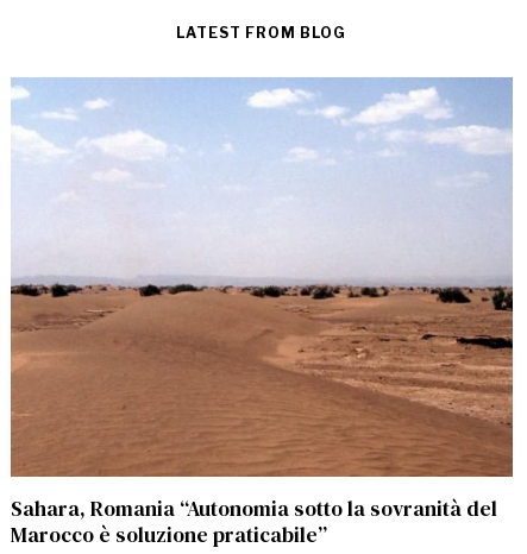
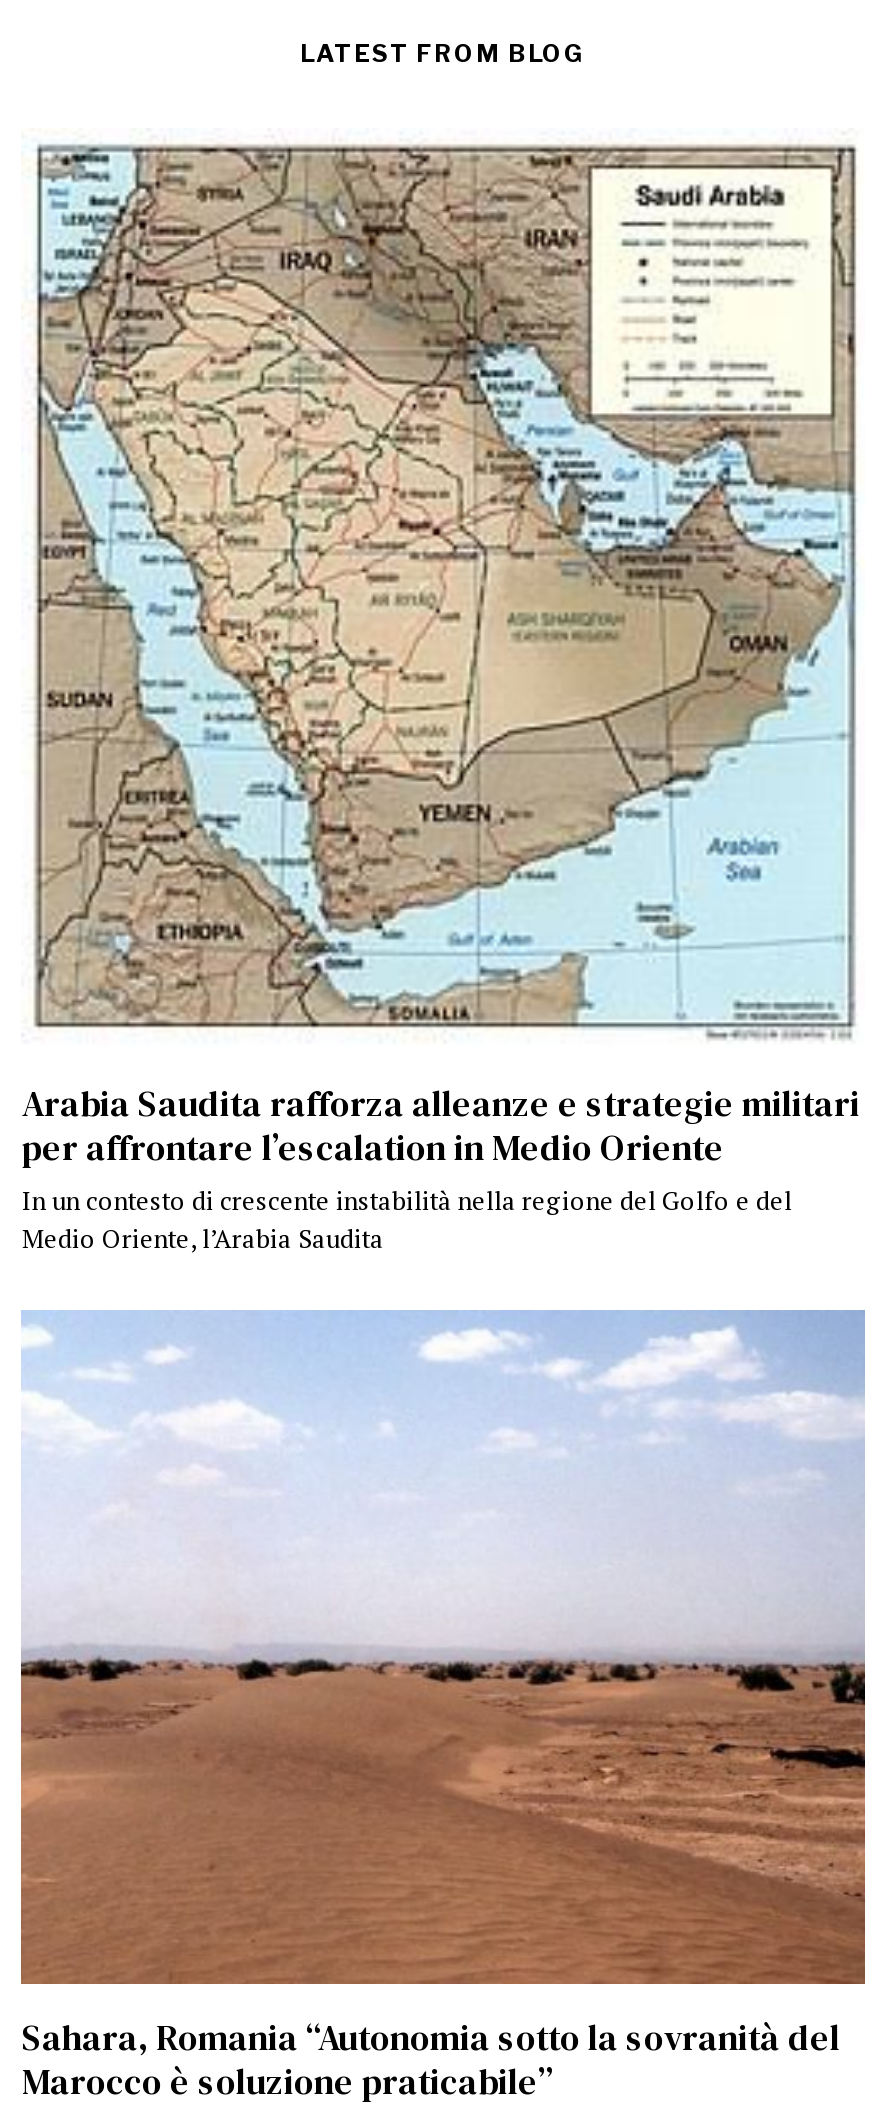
+ [image]
+ Arabia Saudita rafforza alleanze e strategie militari
+ per affrontare l’escalation in Medio Oriente
+ In un contesto di crescente instabilità nella regione del Golfo e del
+ Medio Oriente, l’Arabia Saudita
